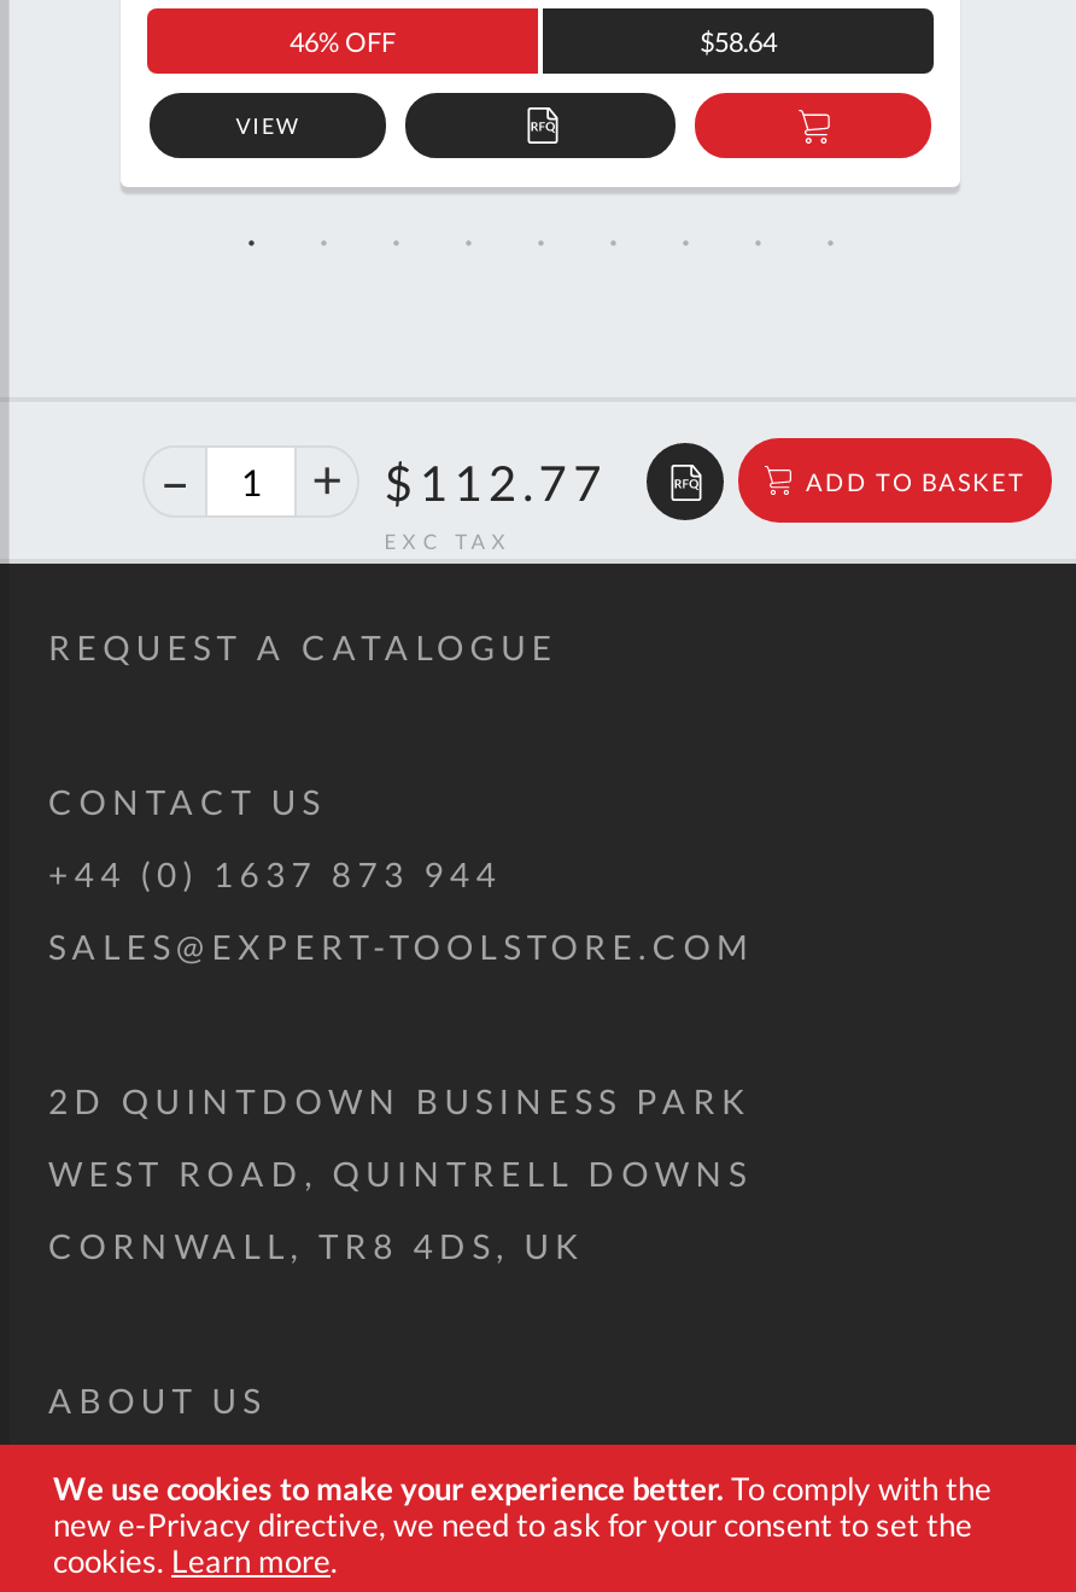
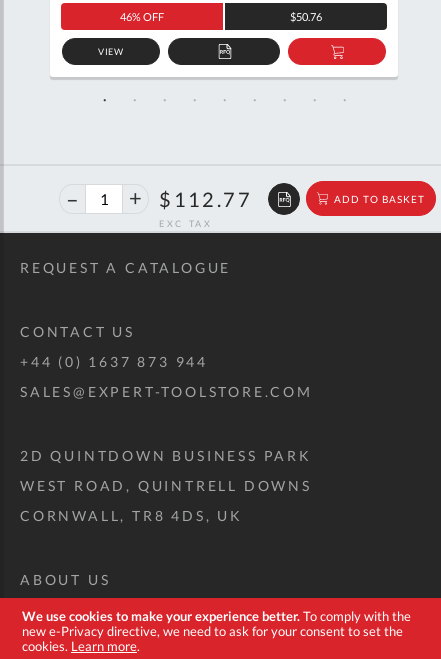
- $58.64
+ $50.76
